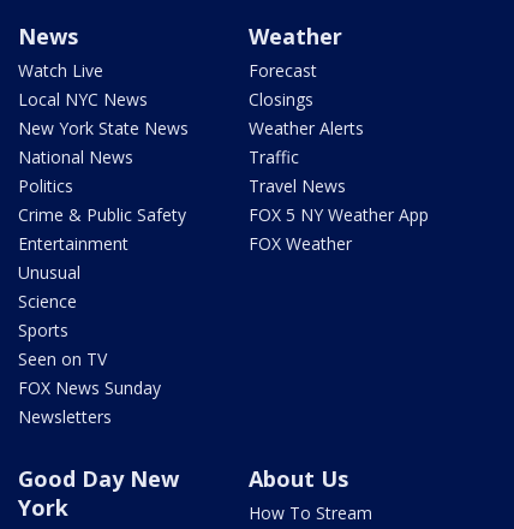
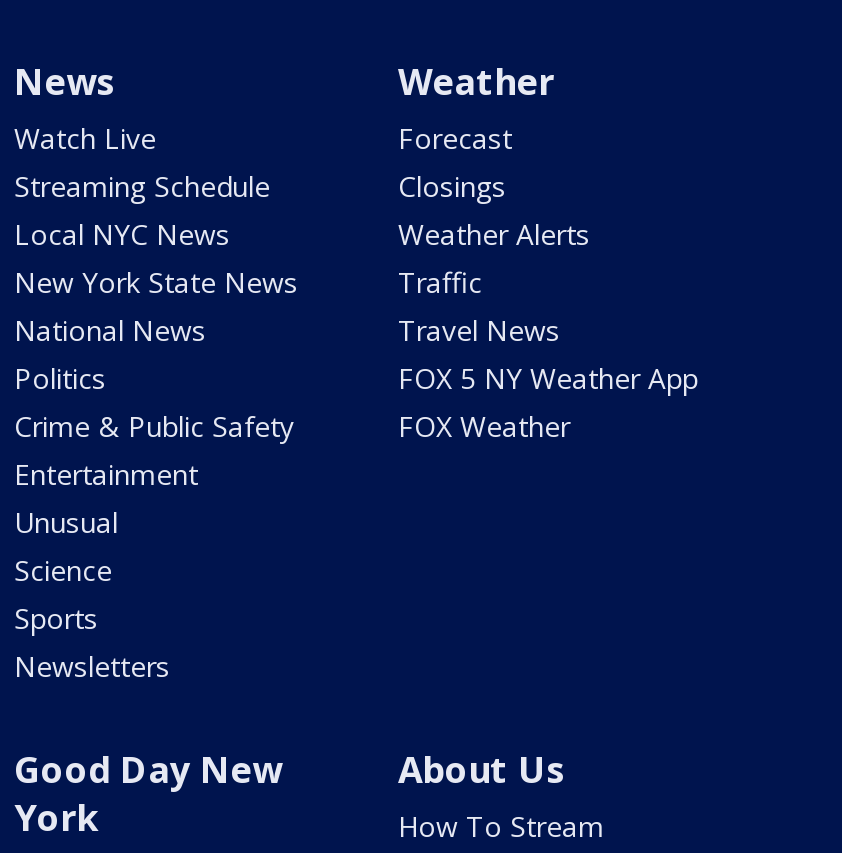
moved down: Local NYC News | New York State News | National News | ... | Science | Sports

+ Streaming Schedule

- Seen on TV
- FOX News Sunday
